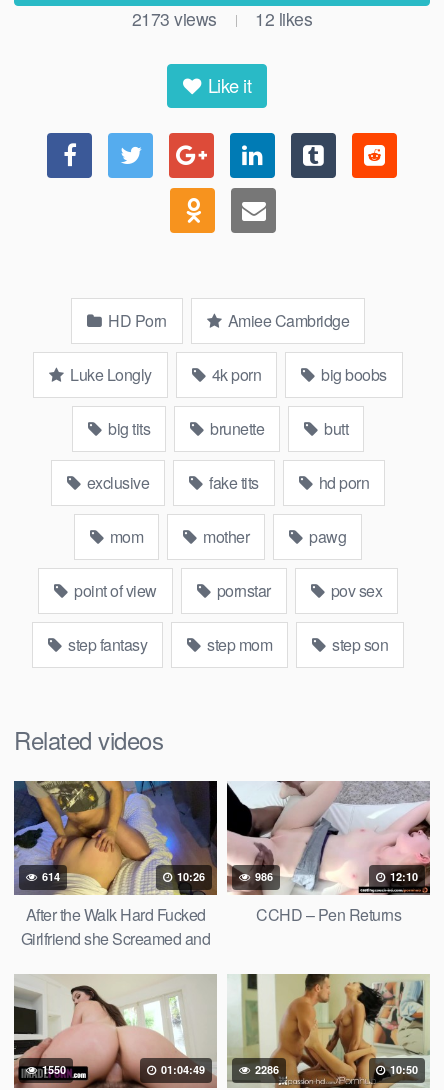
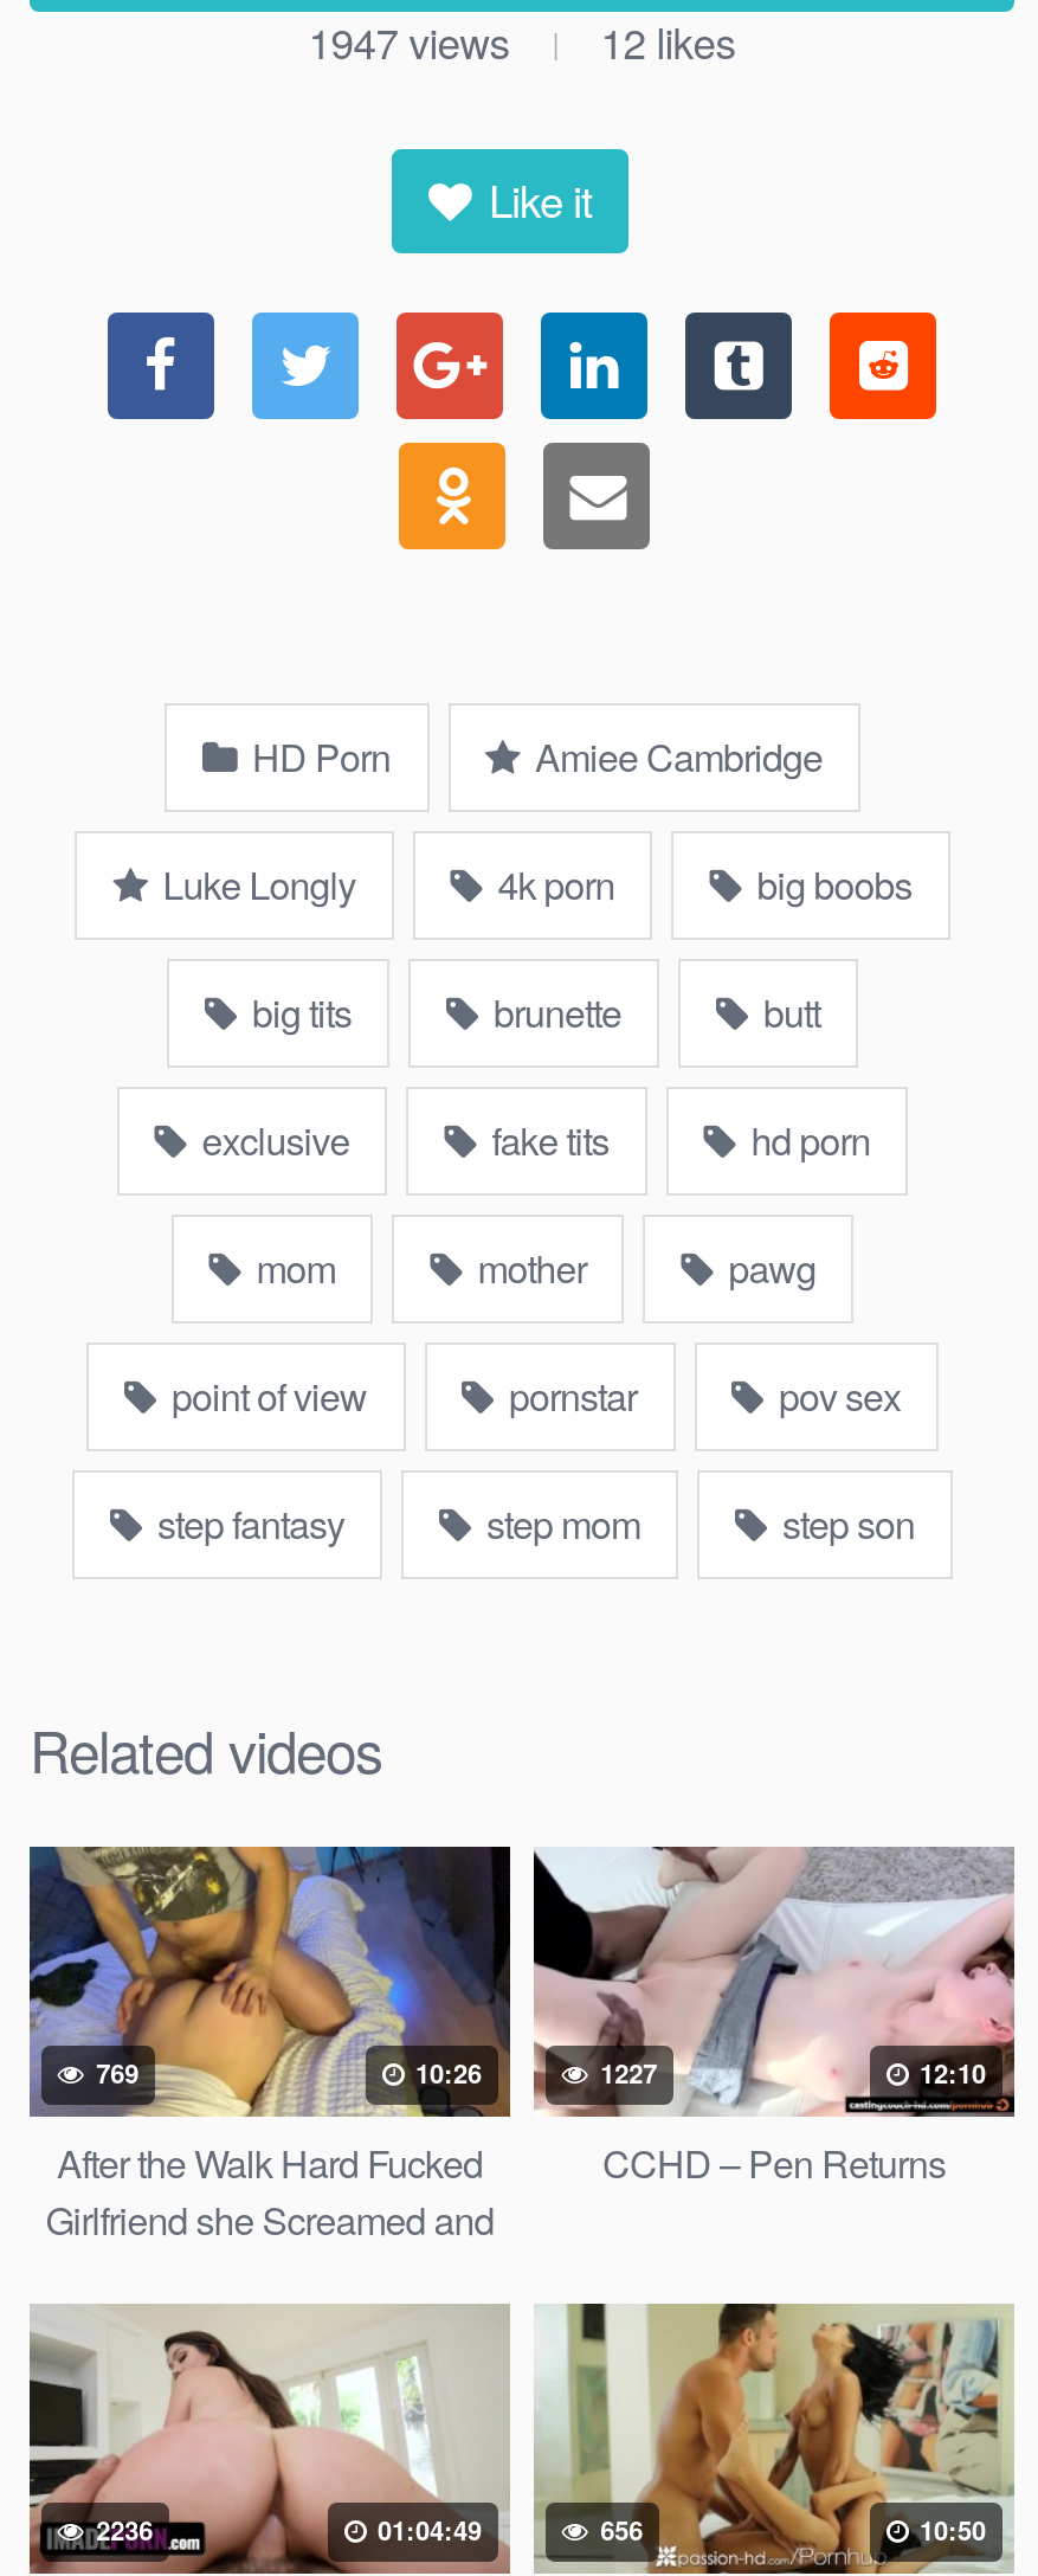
- 2173views
+ 1947views

- 614
+ 769

- 986
+ 1227

- 1550
+ 2236

- 2286
+ 656
